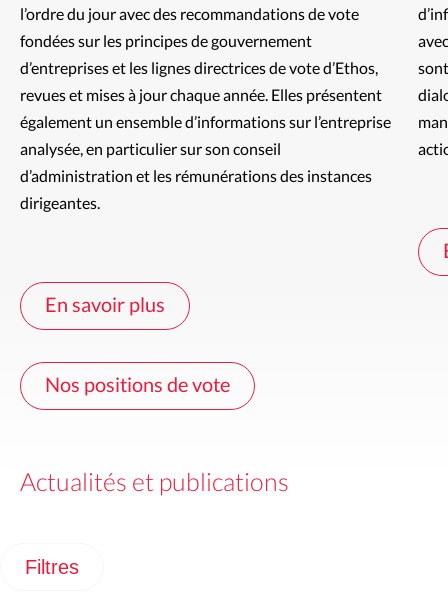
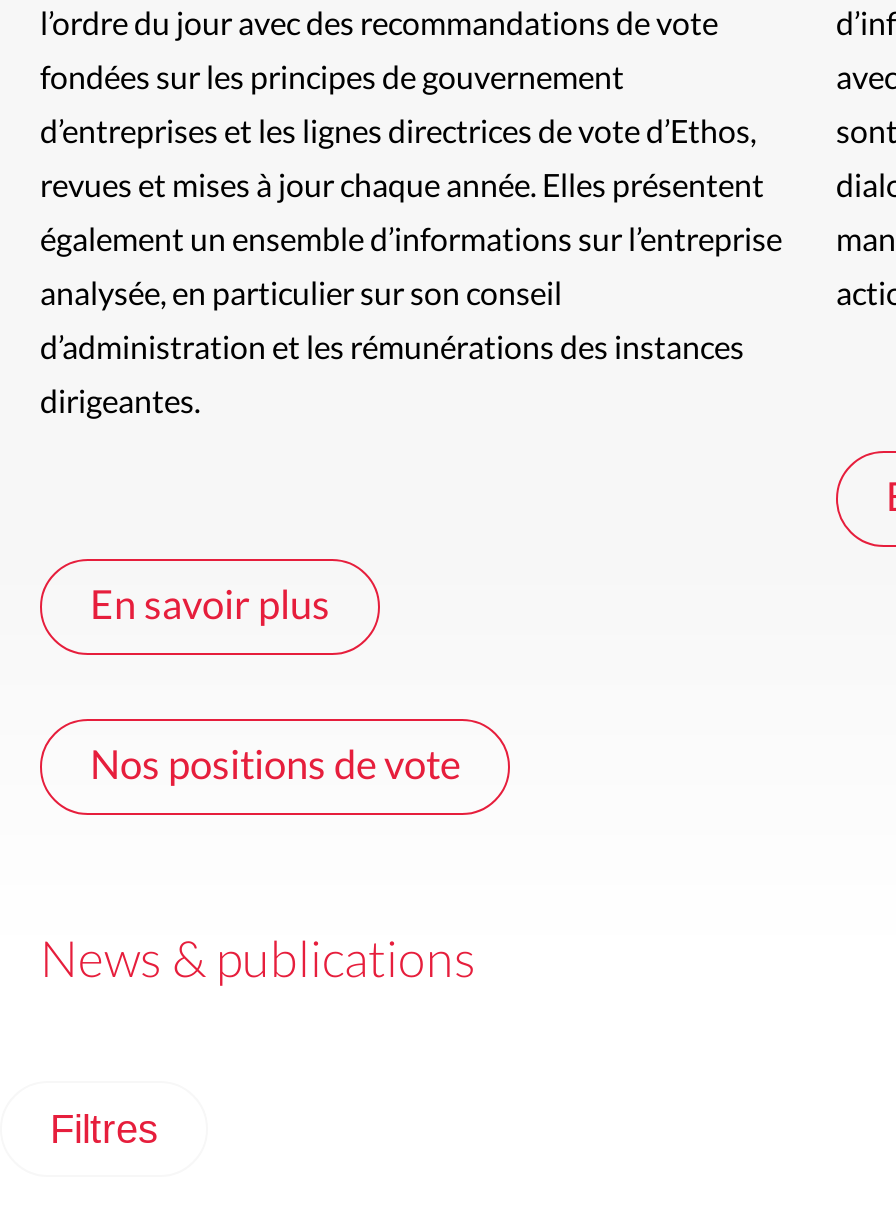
- Actualités et publications
+ News & publications
